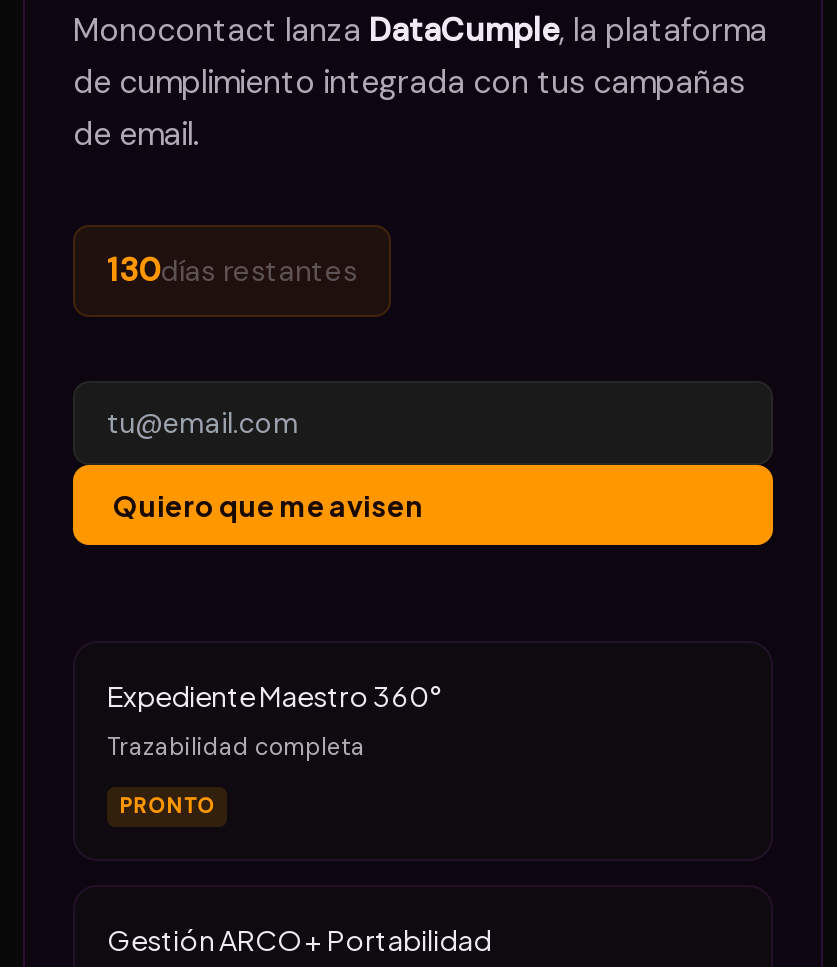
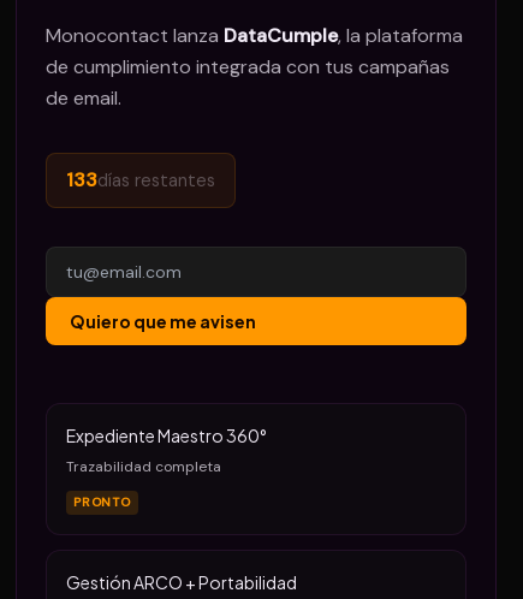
- 130días restantes
+ 133días restantes
